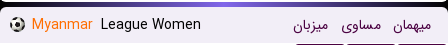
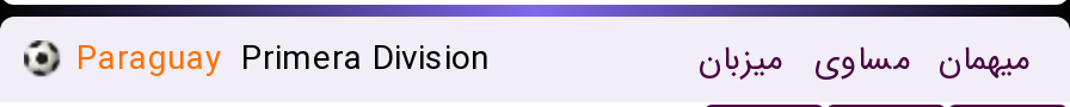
- Myanmar League Women
+ Paraguay Primera Division
